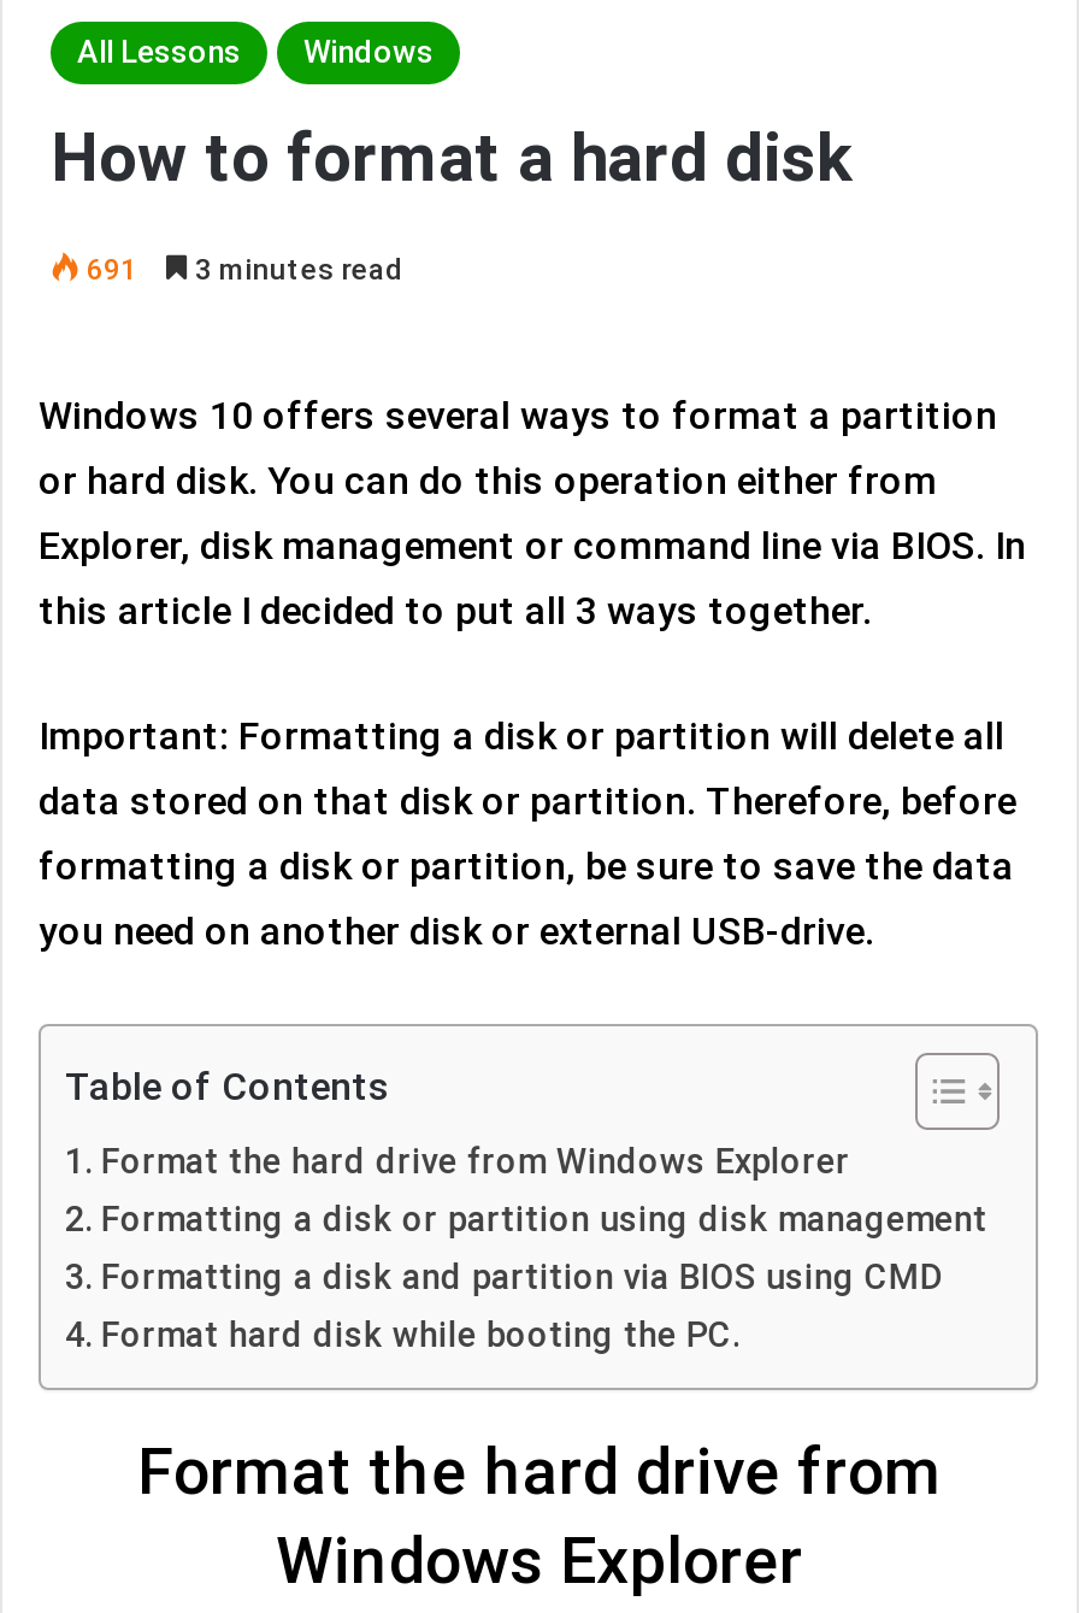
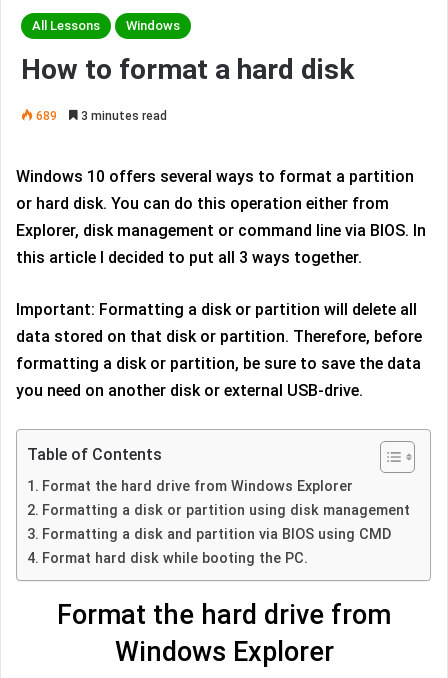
- 691 3 minutes read
+ 689 3 minutes read
